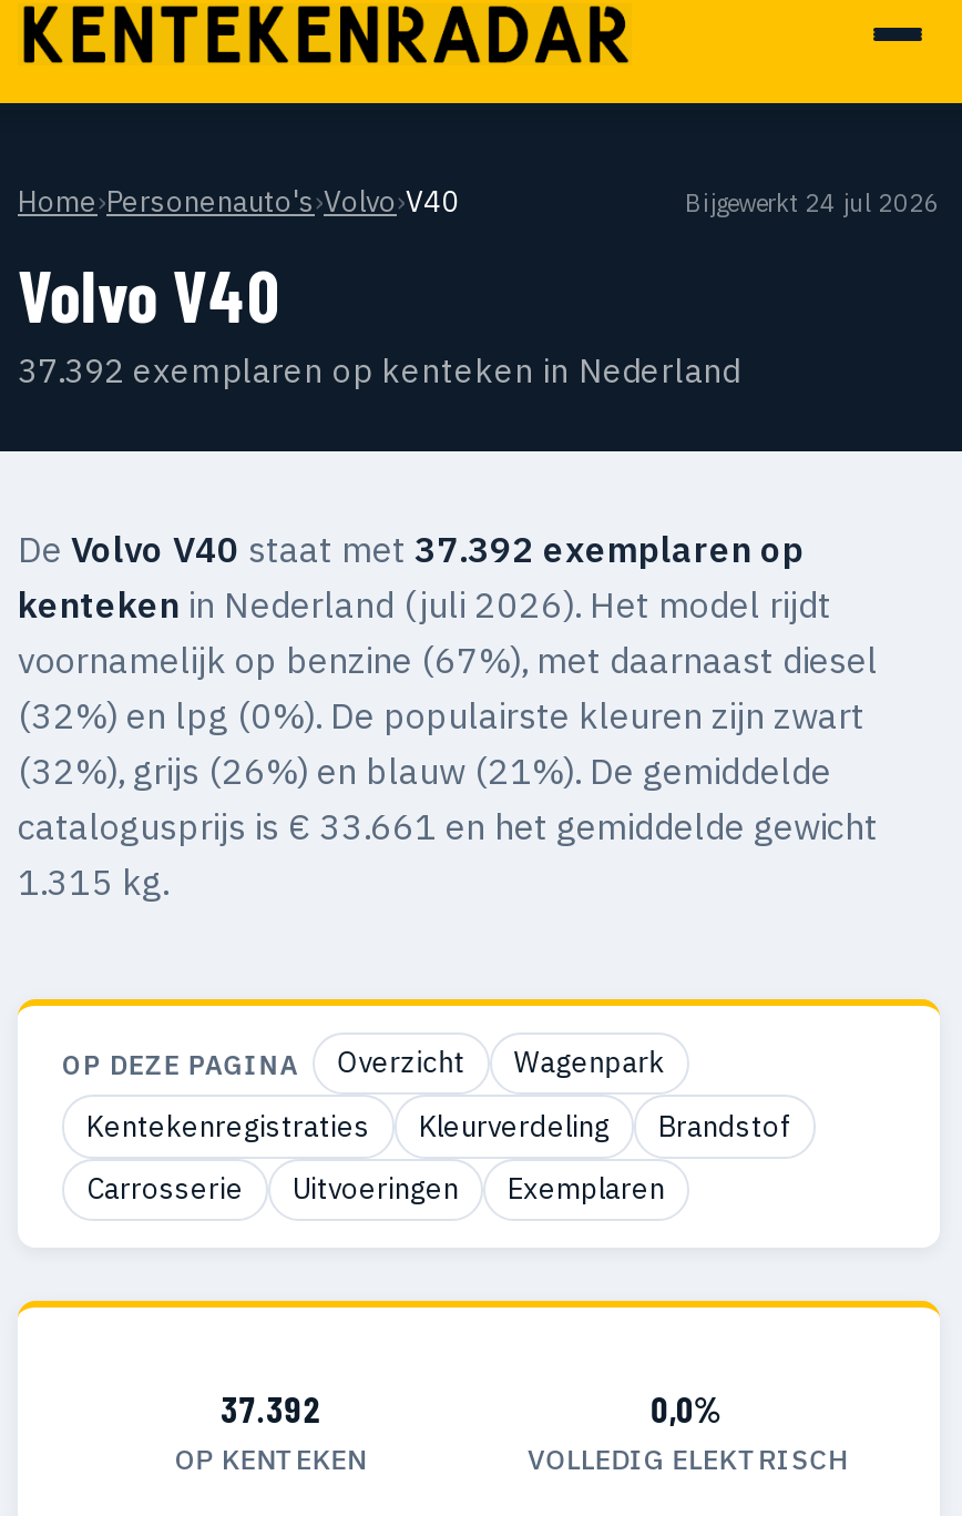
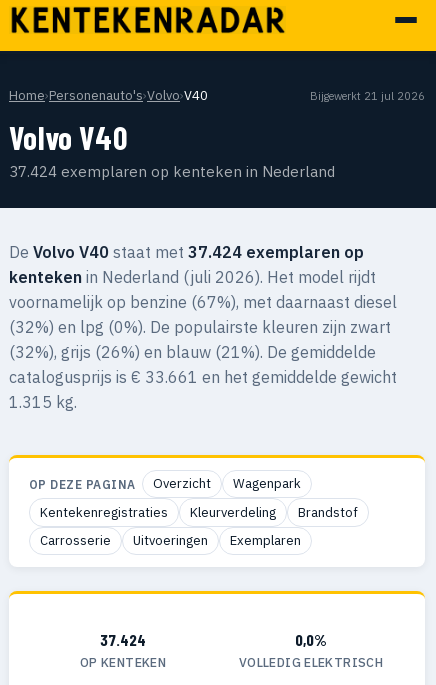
- Bijgewerkt 24 jul 2026
+ Bijgewerkt 21 jul 2026

- 37.392 exemplaren op kenteken in Nederland
+ 37.424 exemplaren op kenteken in Nederland

- De Volvo V40 staat met 37.392 exemplaren op
+ De Volvo V40 staat met 37.424 exemplaren op

- 37.392
+ 37.424
